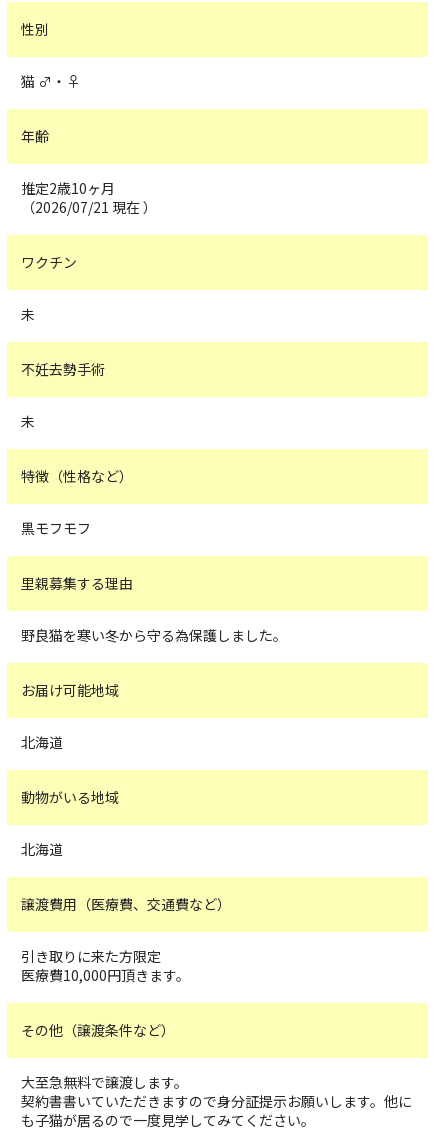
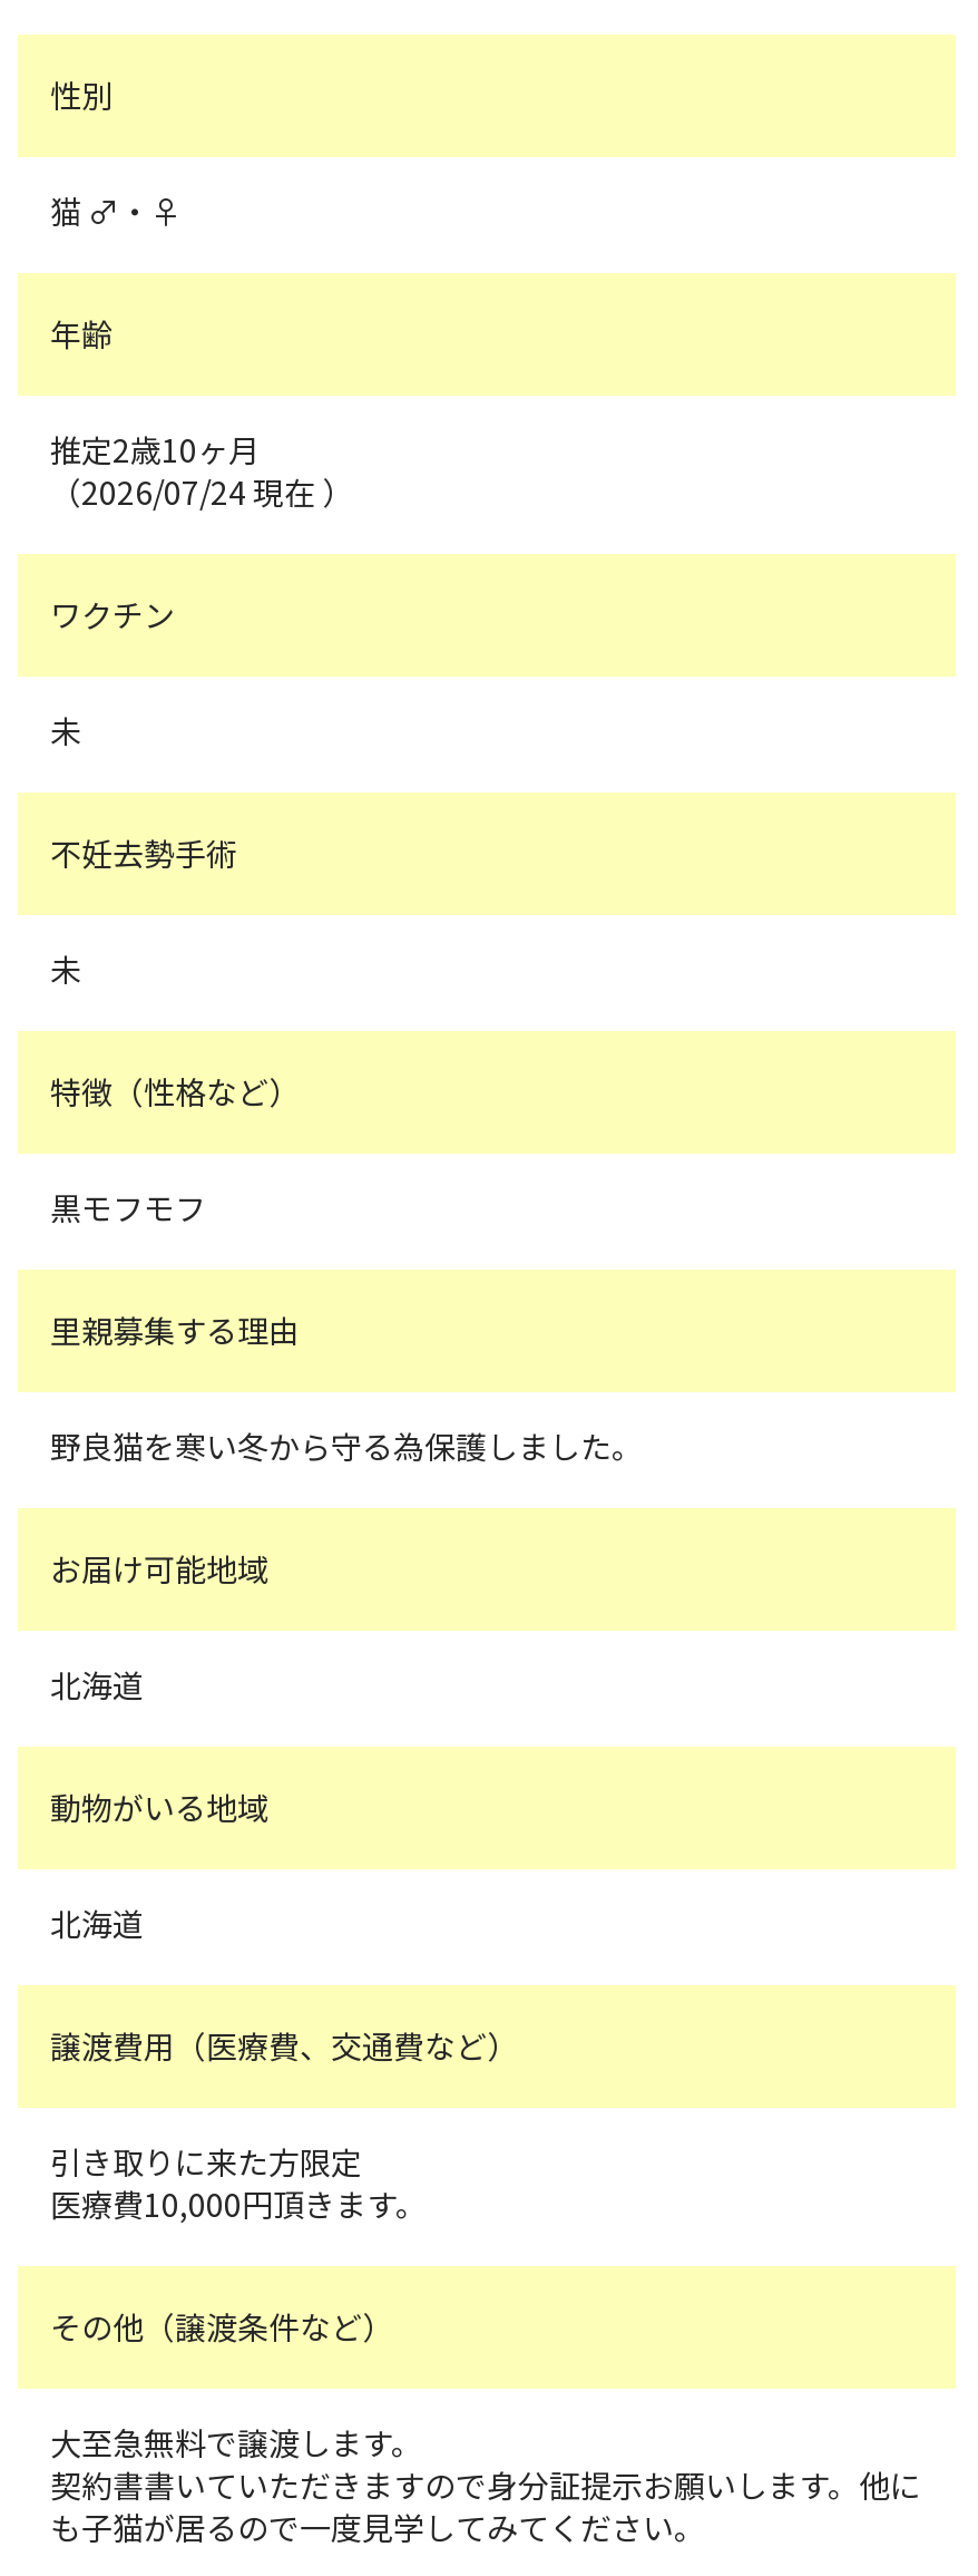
- （2026/07/21 現在 ）
+ （2026/07/24 現在 ）
